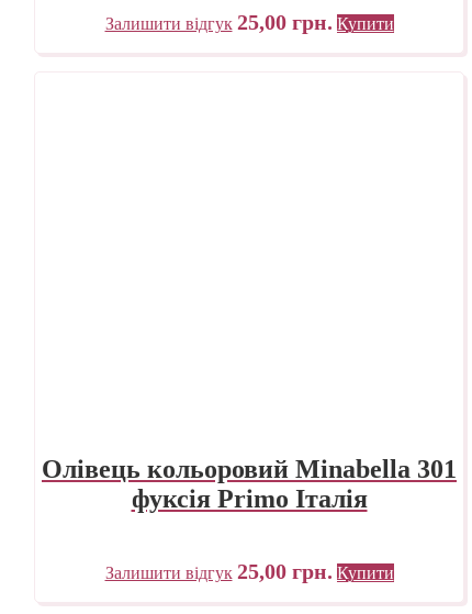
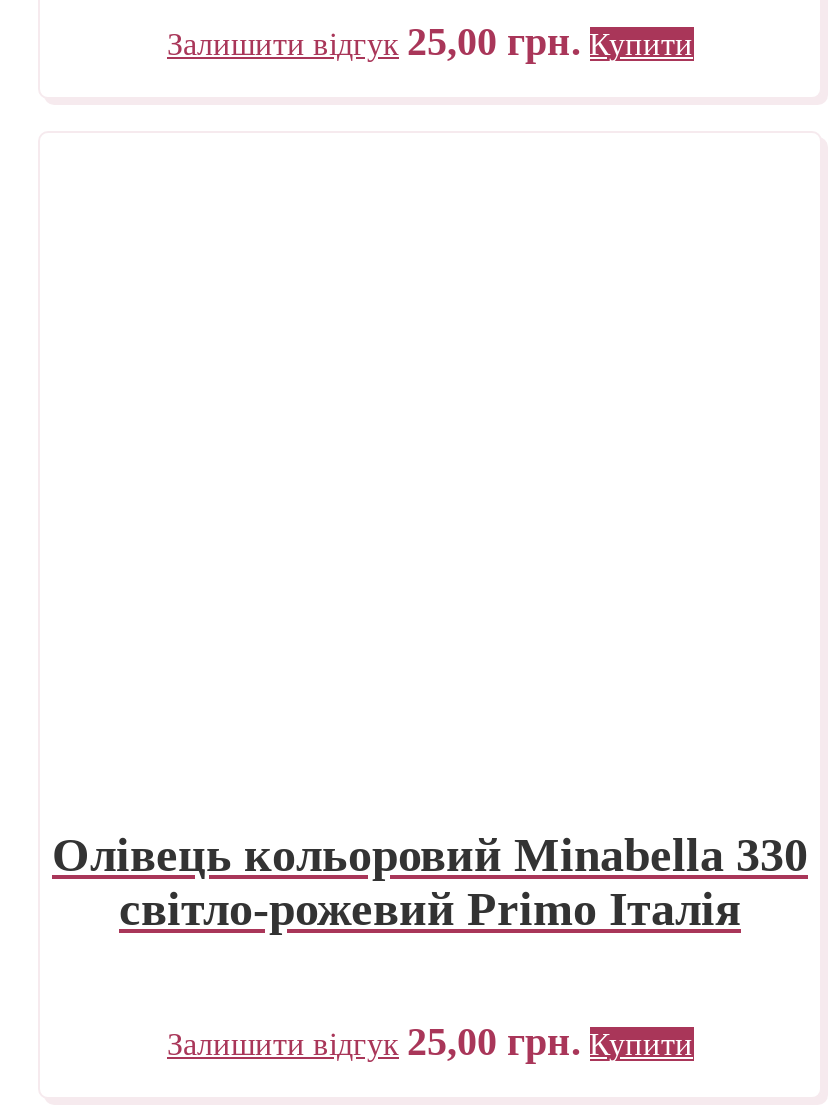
- Олівець кольоровий Minabella 301
+ Олівець кольоровий Minabella 330

- фуксія Primo Італія
+ світло-рожевий Primo Італія
